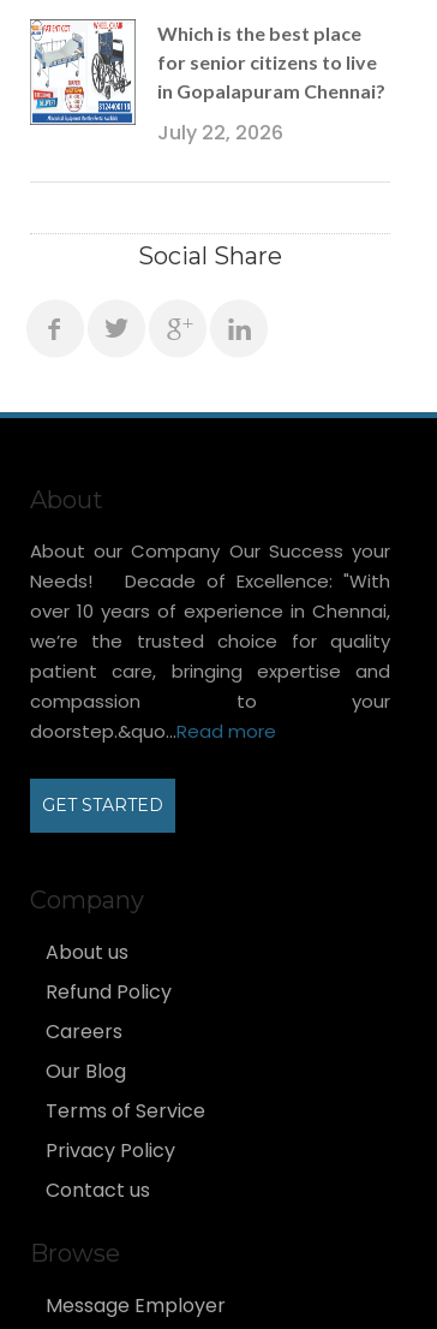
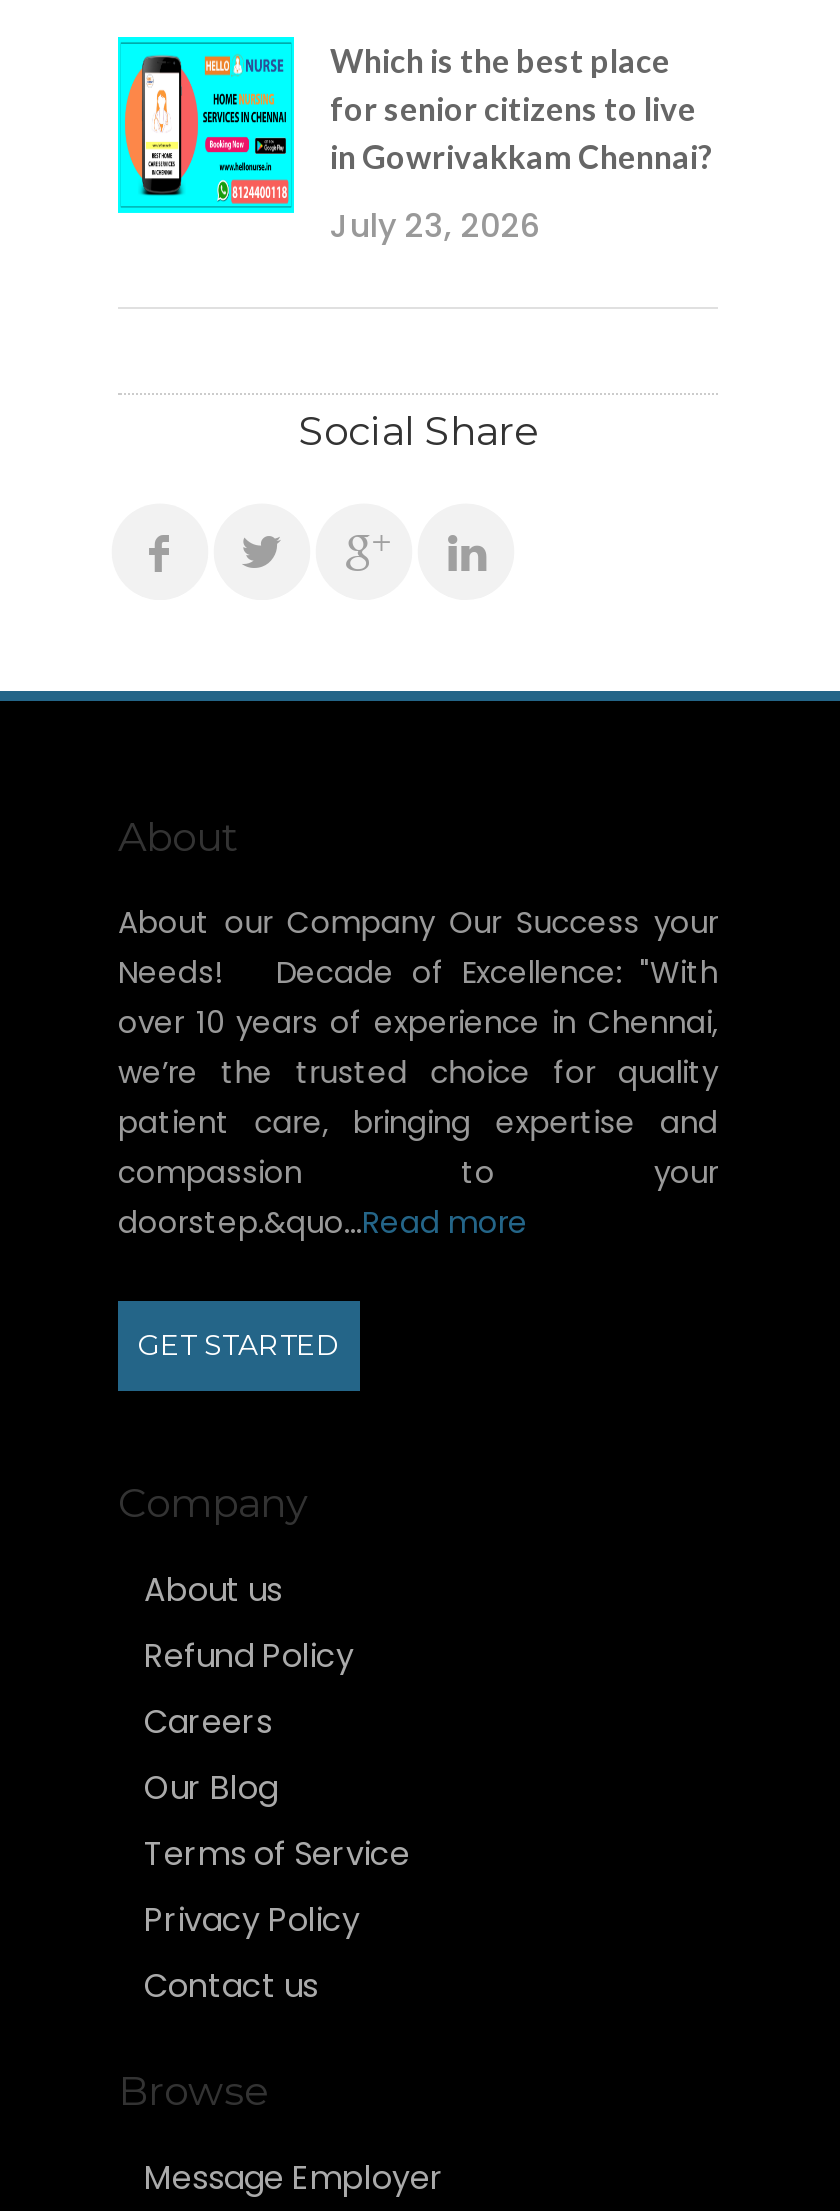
- [image]
- in Gopalapuram Chennai?
+ [image]
+ in Gowrivakkam Chennai?

- July 22, 2026
+ July 23, 2026
